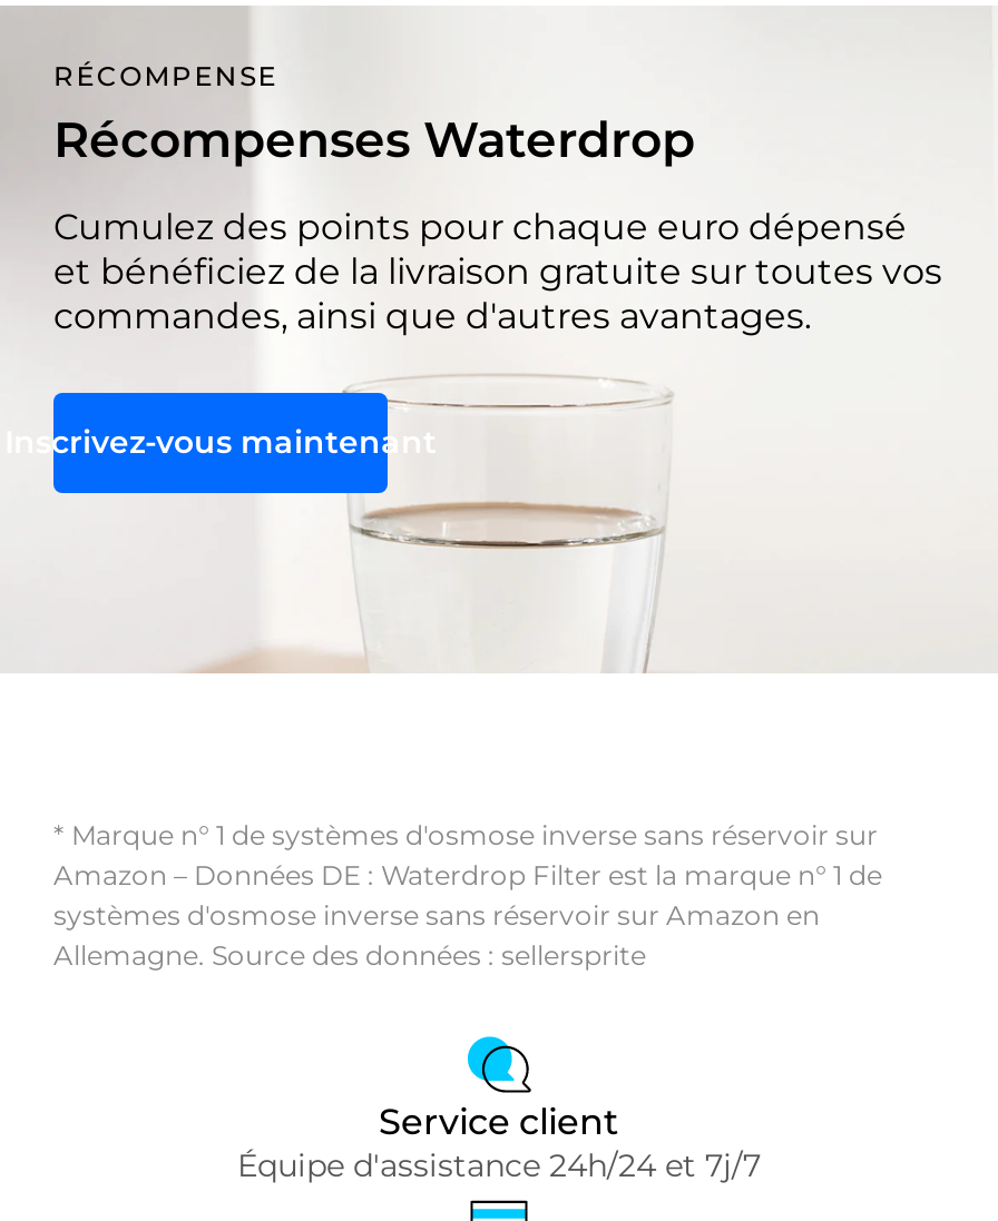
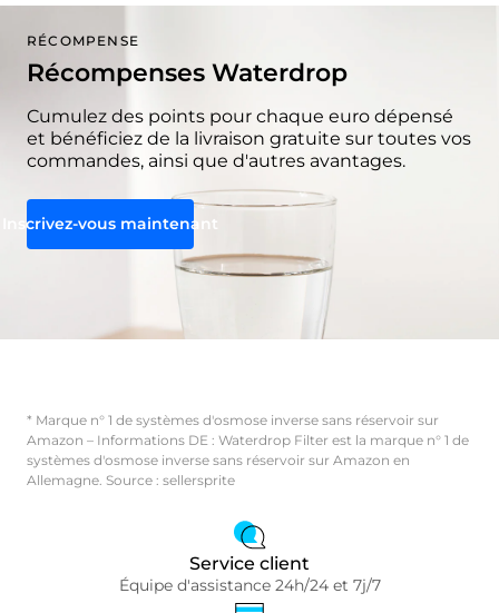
- Amazon – Données DE : Waterdrop Filter est la marque n° 1 de
+ Amazon – Informations DE : Waterdrop Filter est la marque n° 1 de

- Allemagne. Source des données : sellersprite
+ Allemagne. Source : sellersprite
